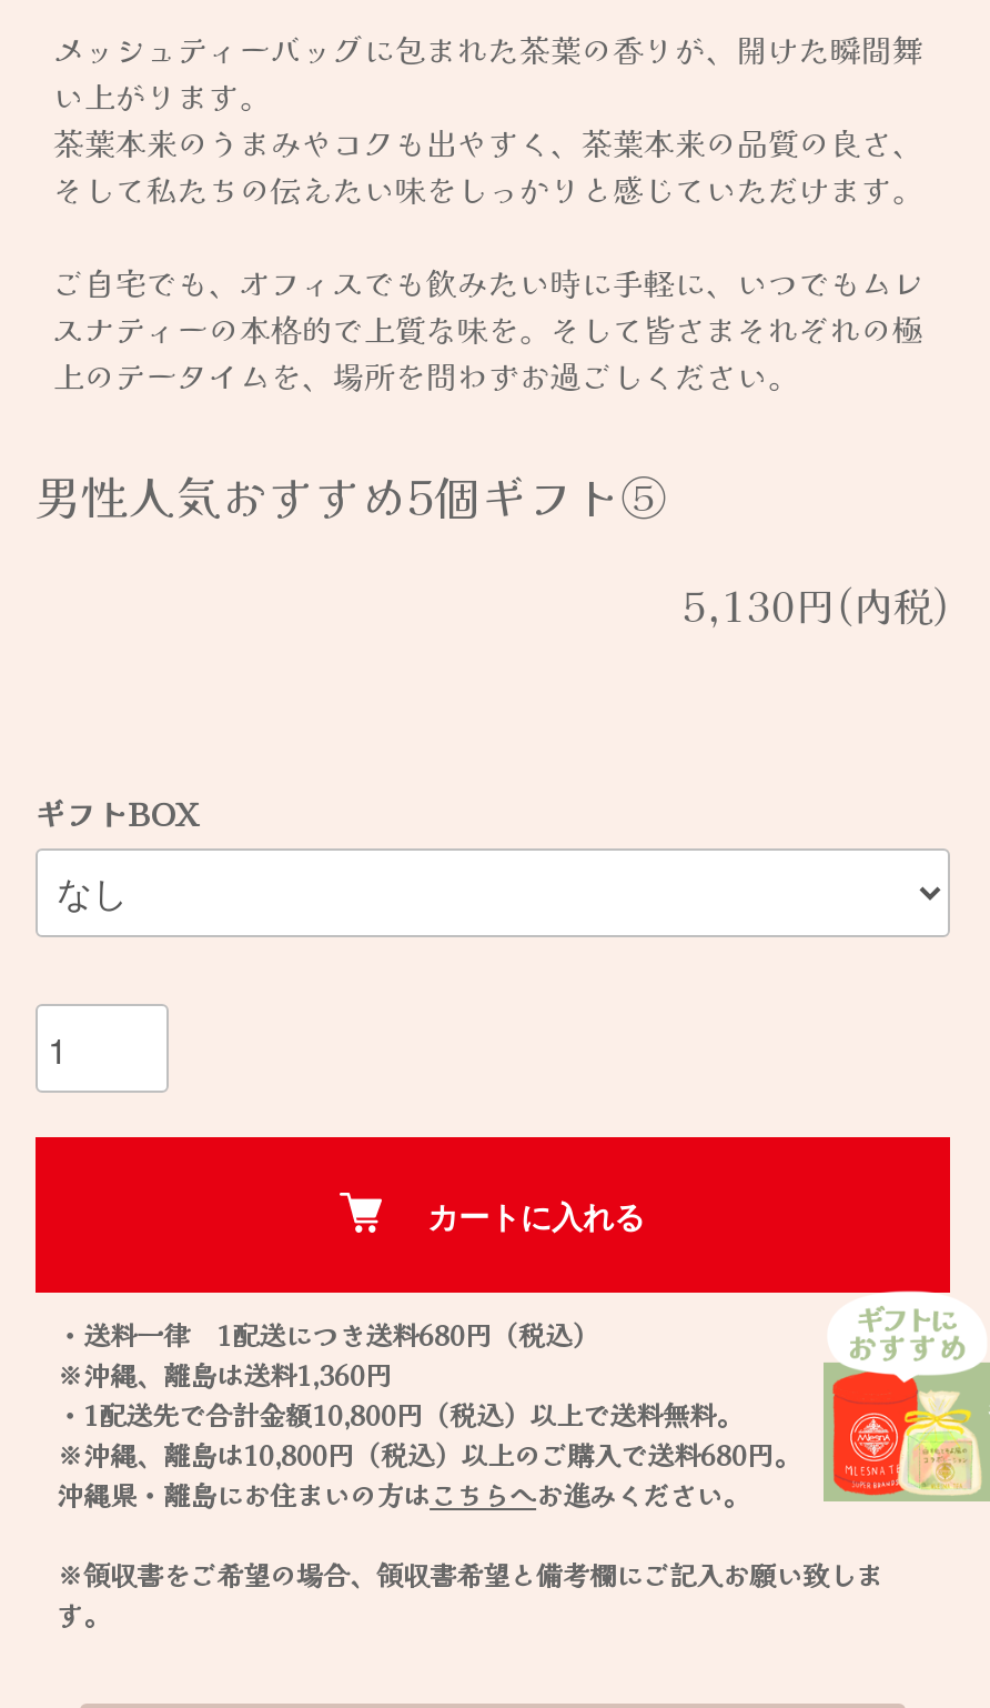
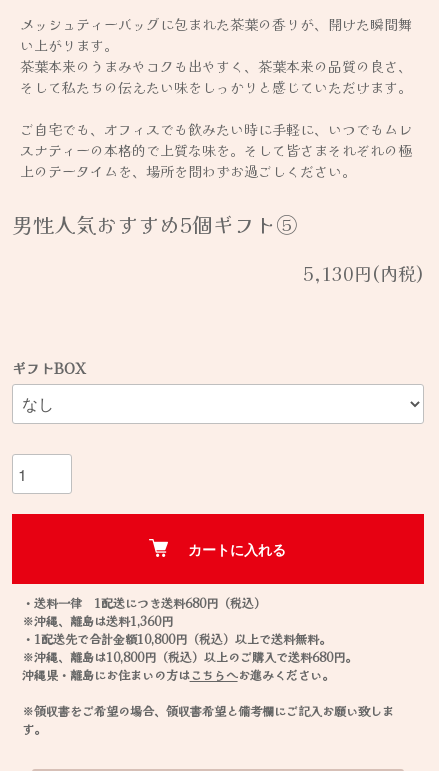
- [image]
